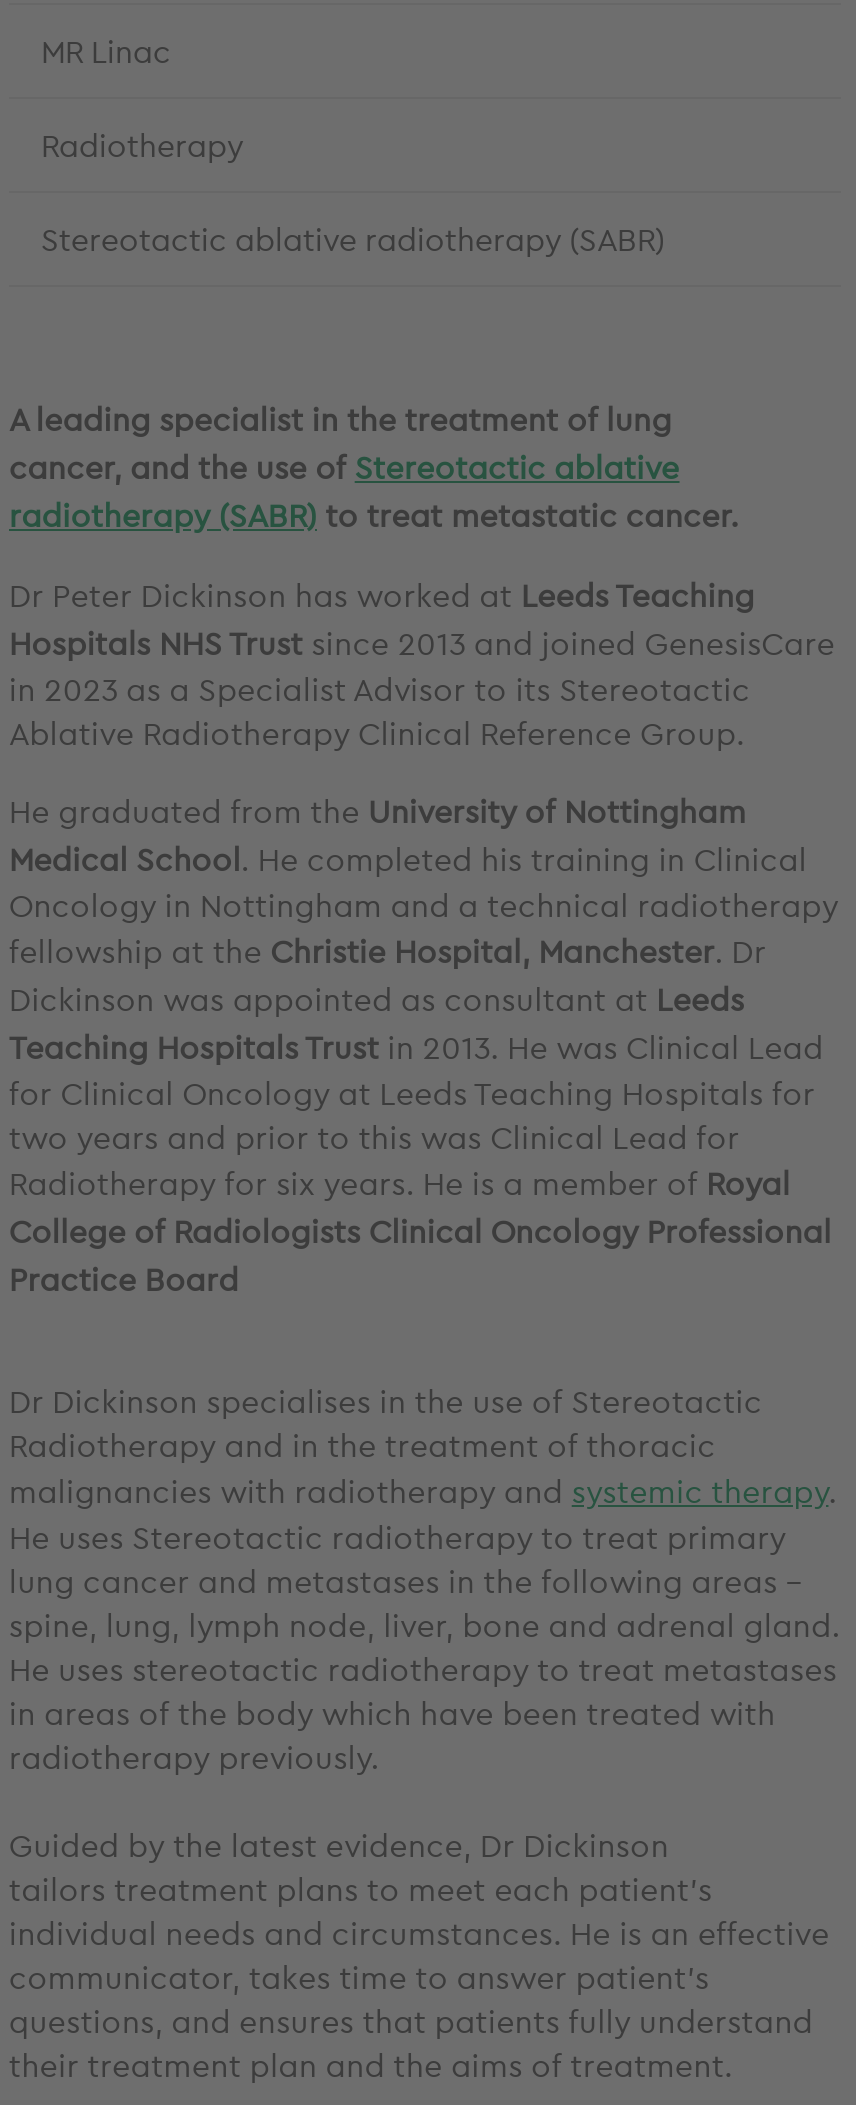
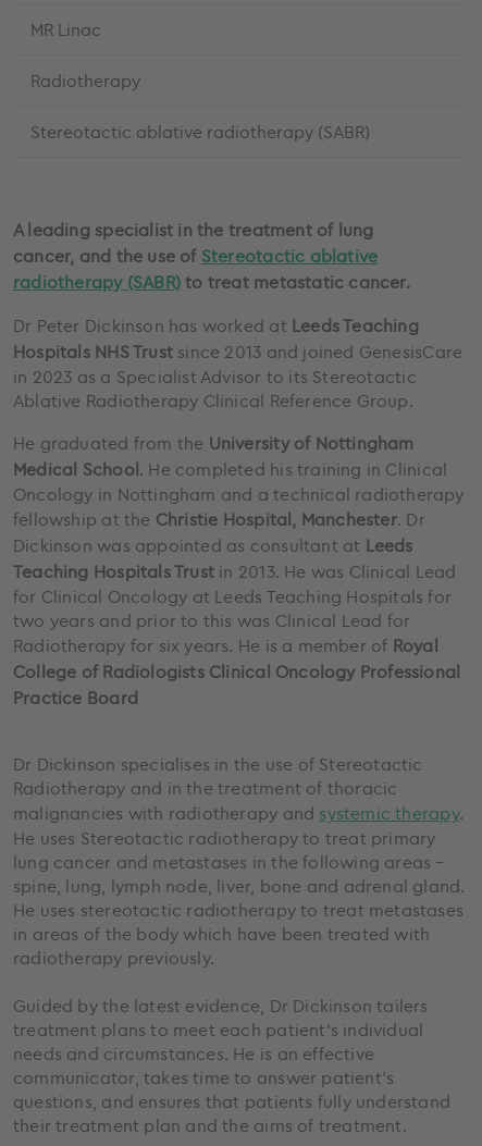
- Guided by the latest evidence, Dr Dickinson
- tailors treatment plans to meet each patient’s
- individual needs and circumstances. He is an effective
+ Guided by the latest evidence, Dr Dickinson tailers
+ treatment plans to meet each patient’s individual
+ needs and circumstances. He is an effective
